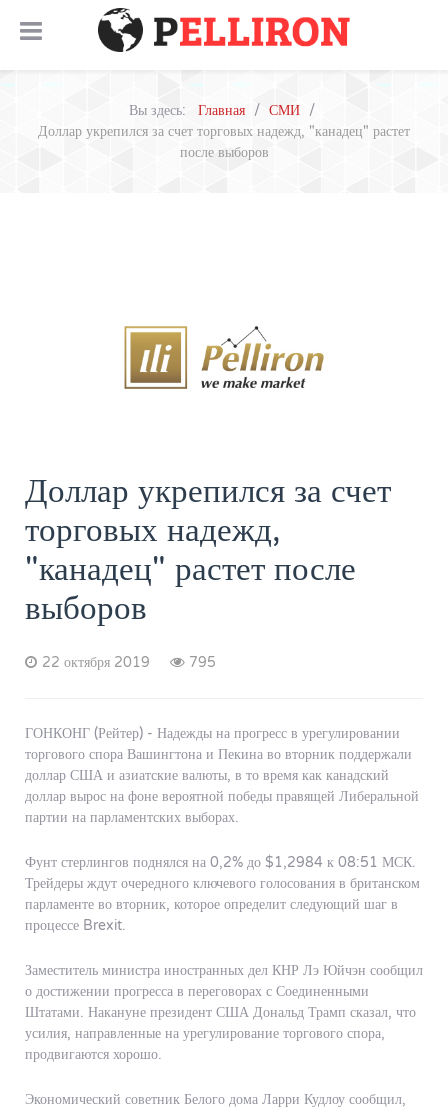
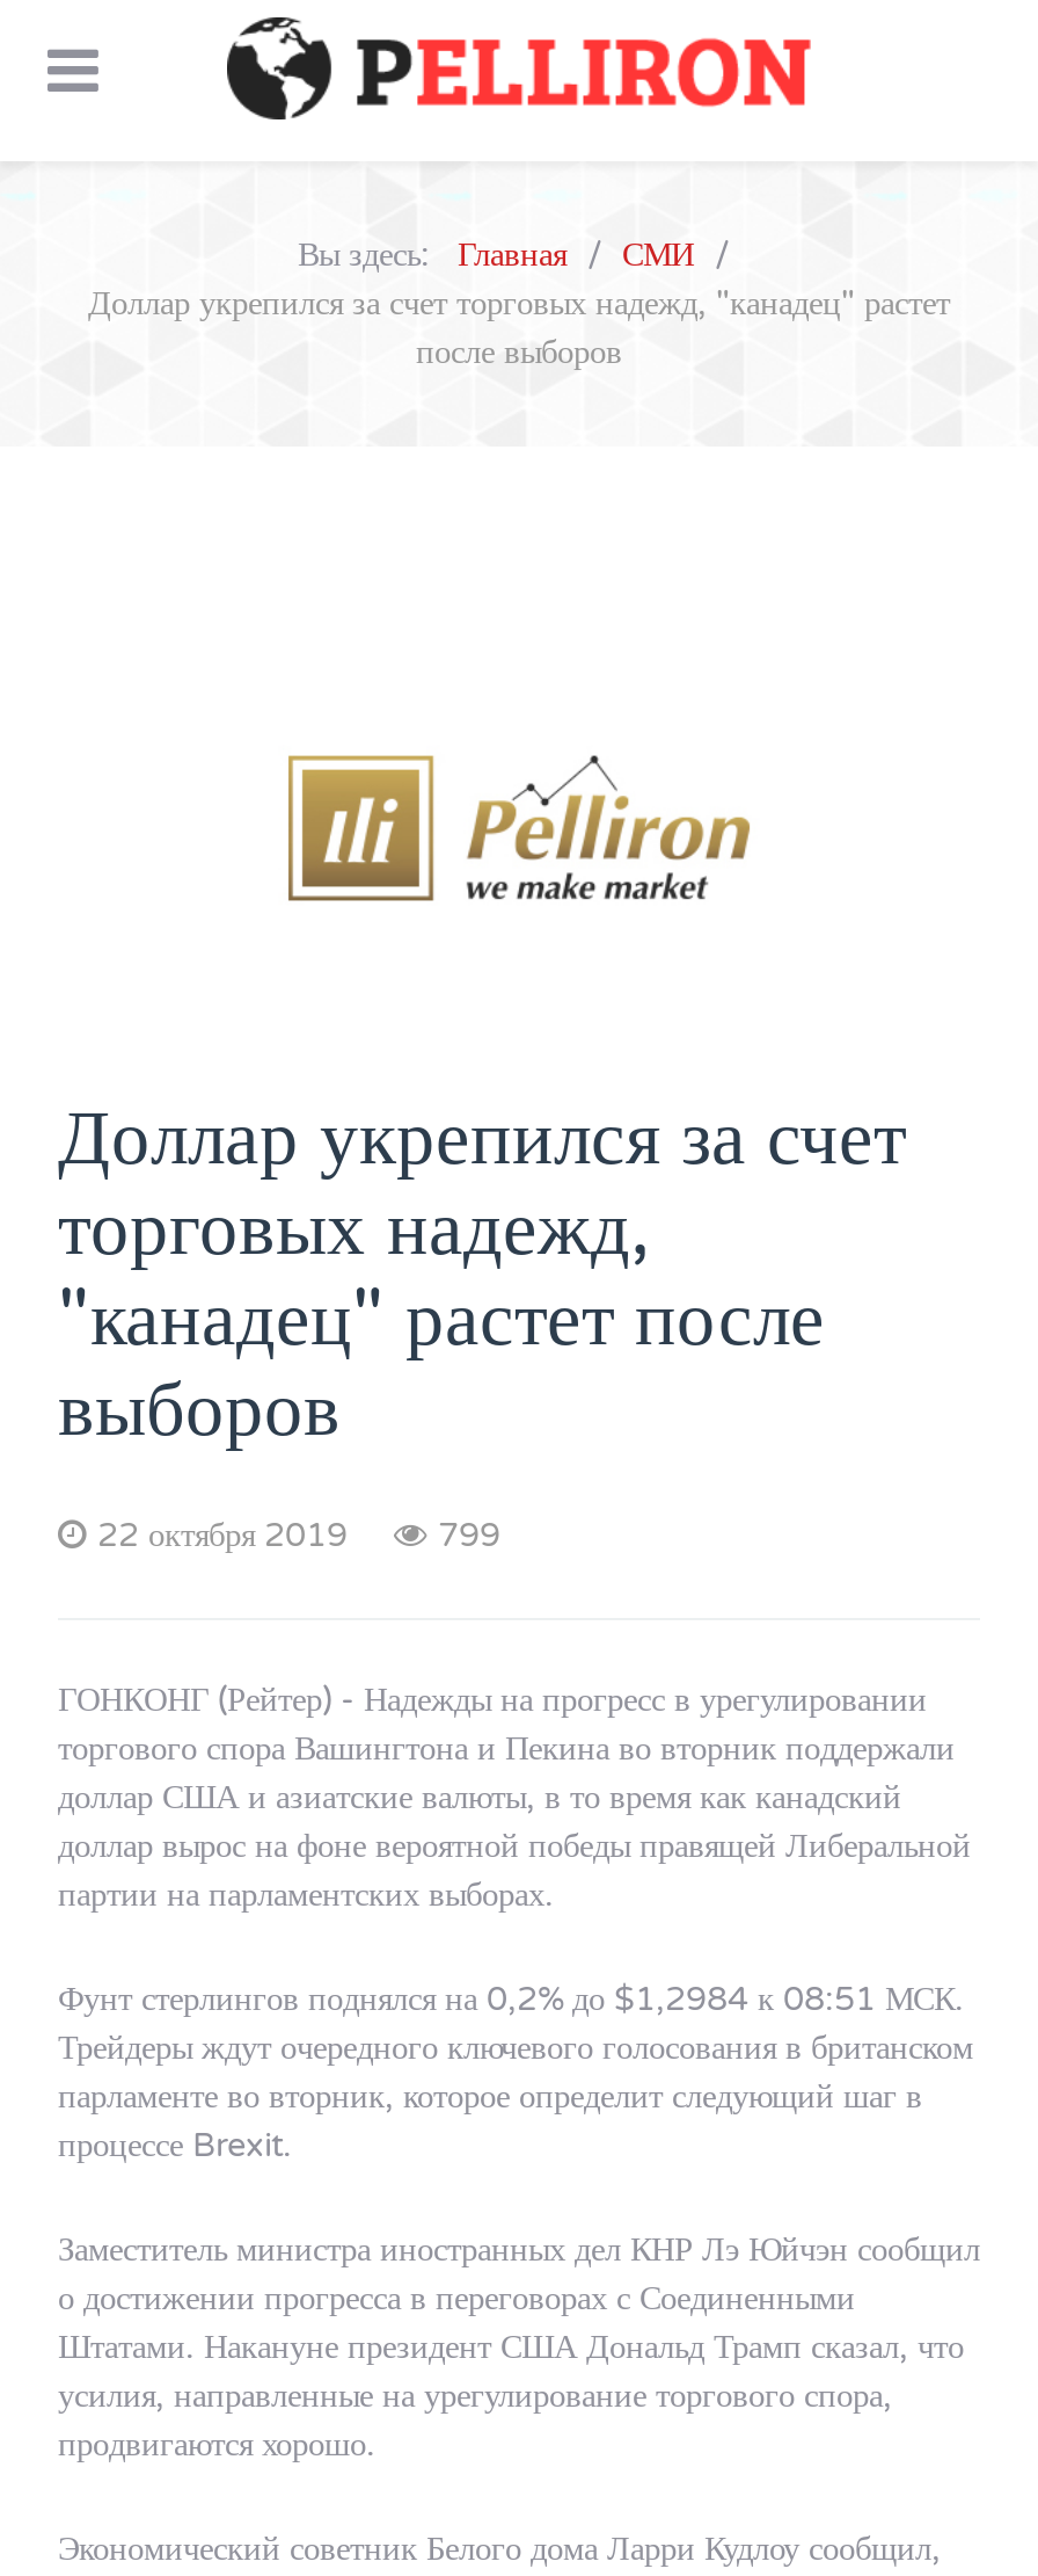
- 795
+ 799
